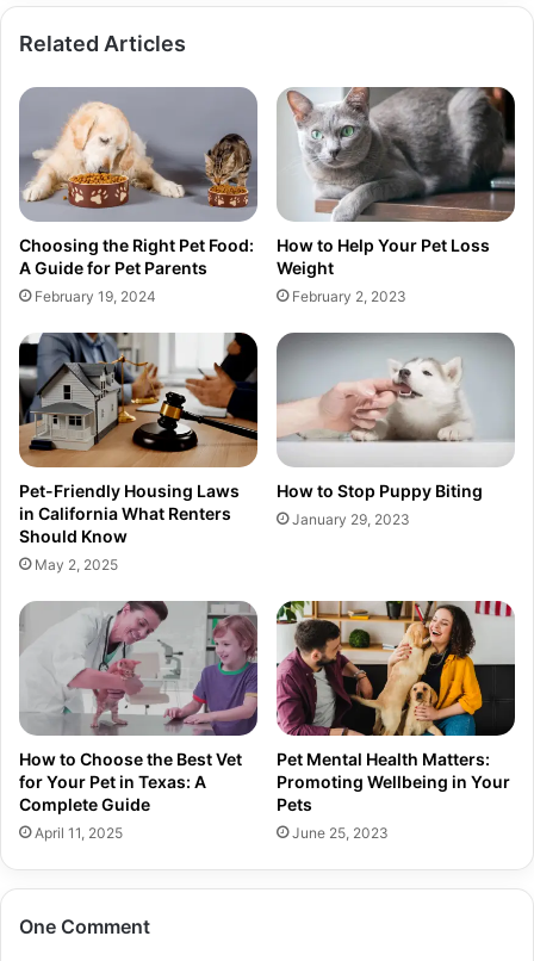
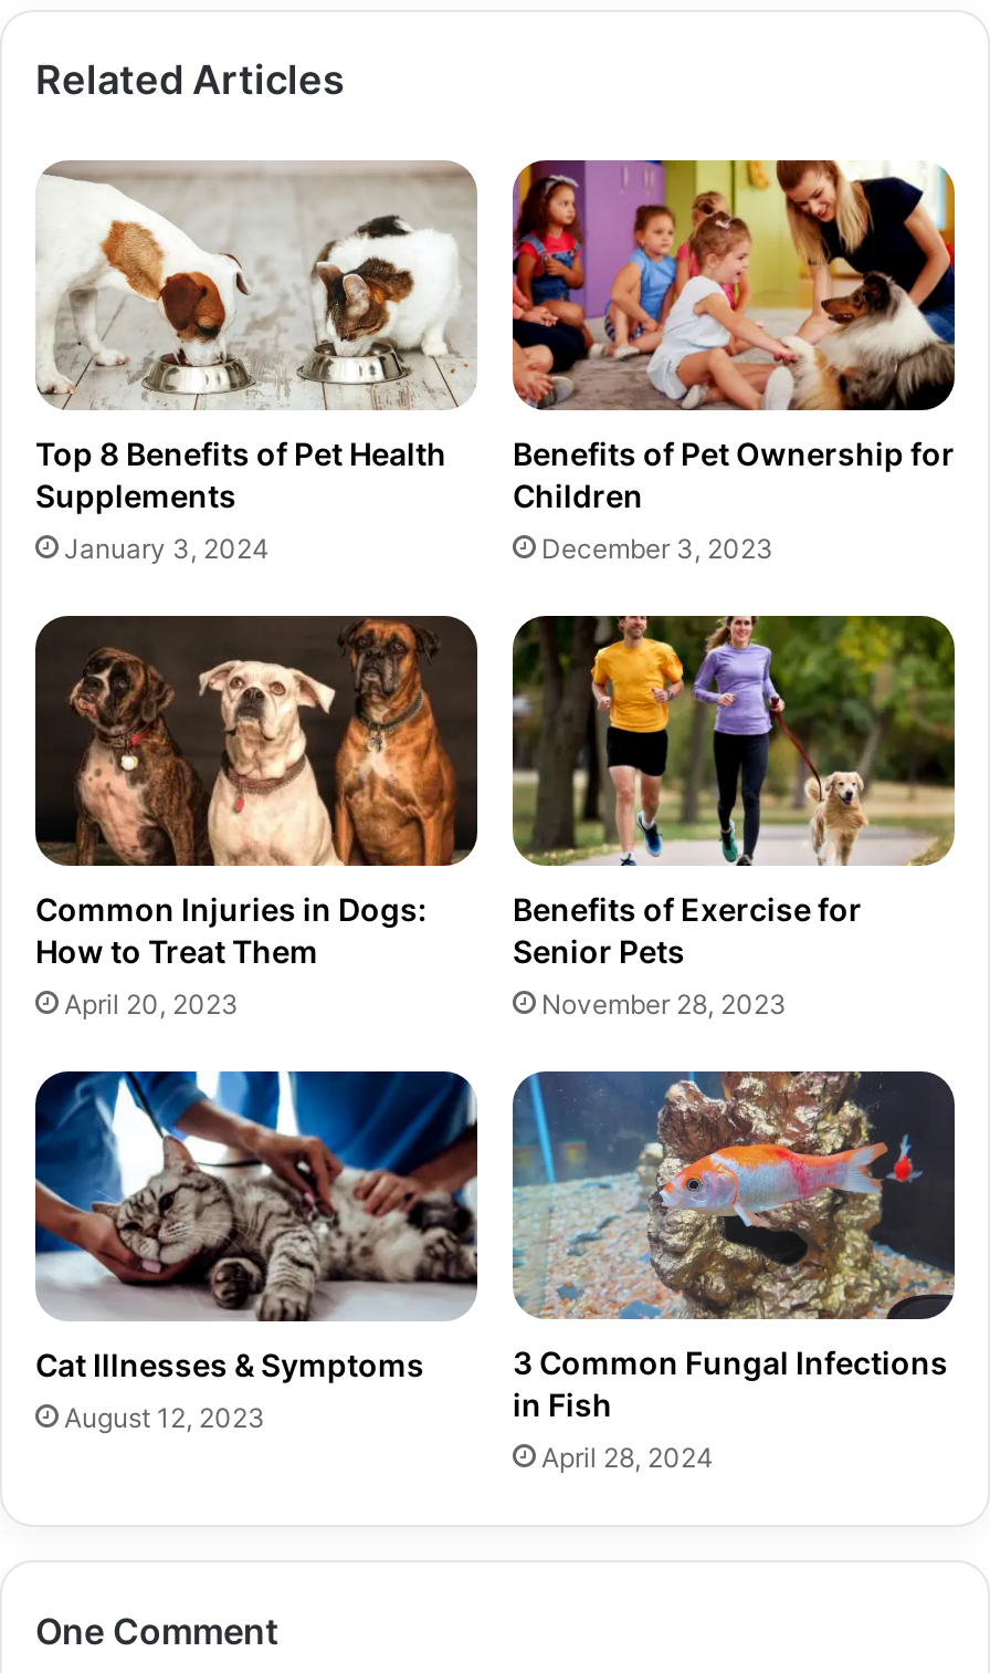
- [image]
+ [image]

- [image]
- How to Help Your Pet Loss
- Weight
+ [image]
+ Benefits of Pet Ownership for
+ Children

- Choosing the Right Pet Food:
- A Guide for Pet Parents
+ Top 8 Benefits of Pet Health
+ Supplements

- February 19, 2024
+ January 3, 2024

- February 2, 2023
+ December 3, 2023

- [image]
+ [image]

- [image]
- How to Stop Puppy Biting
+ [image]
+ Benefits of Exercise for
+ Senior Pets

- Pet-Friendly Housing Laws
- in California What Renters
- Should Know
+ Common Injuries in Dogs:
+ How to Treat Them

- January 29, 2023
+ November 28, 2023

- May 2, 2025
+ April 20, 2023

- [image]
- How to Choose the Best Vet
- for Your Pet in Texas: A
- Complete Guide
+ [image]
+ Cat Illnesses & Symptoms

- [image]
- Pet Mental Health Matters:
- Promoting Wellbeing in Your
- Pets
+ [image]
+ 3 Common Fungal Infections
+ in Fish

- April 11, 2025
+ August 12, 2023

- June 25, 2023
+ April 28, 2024
